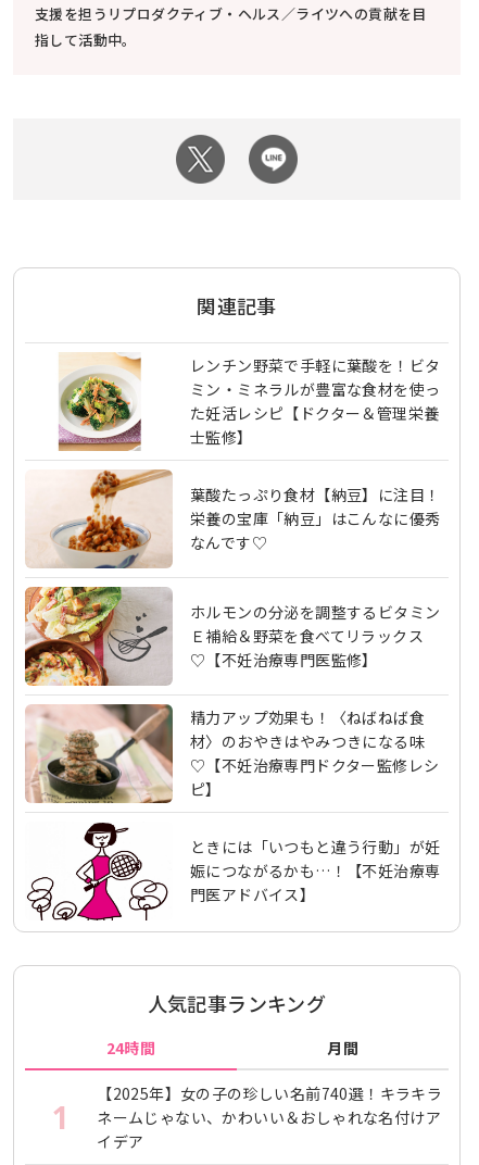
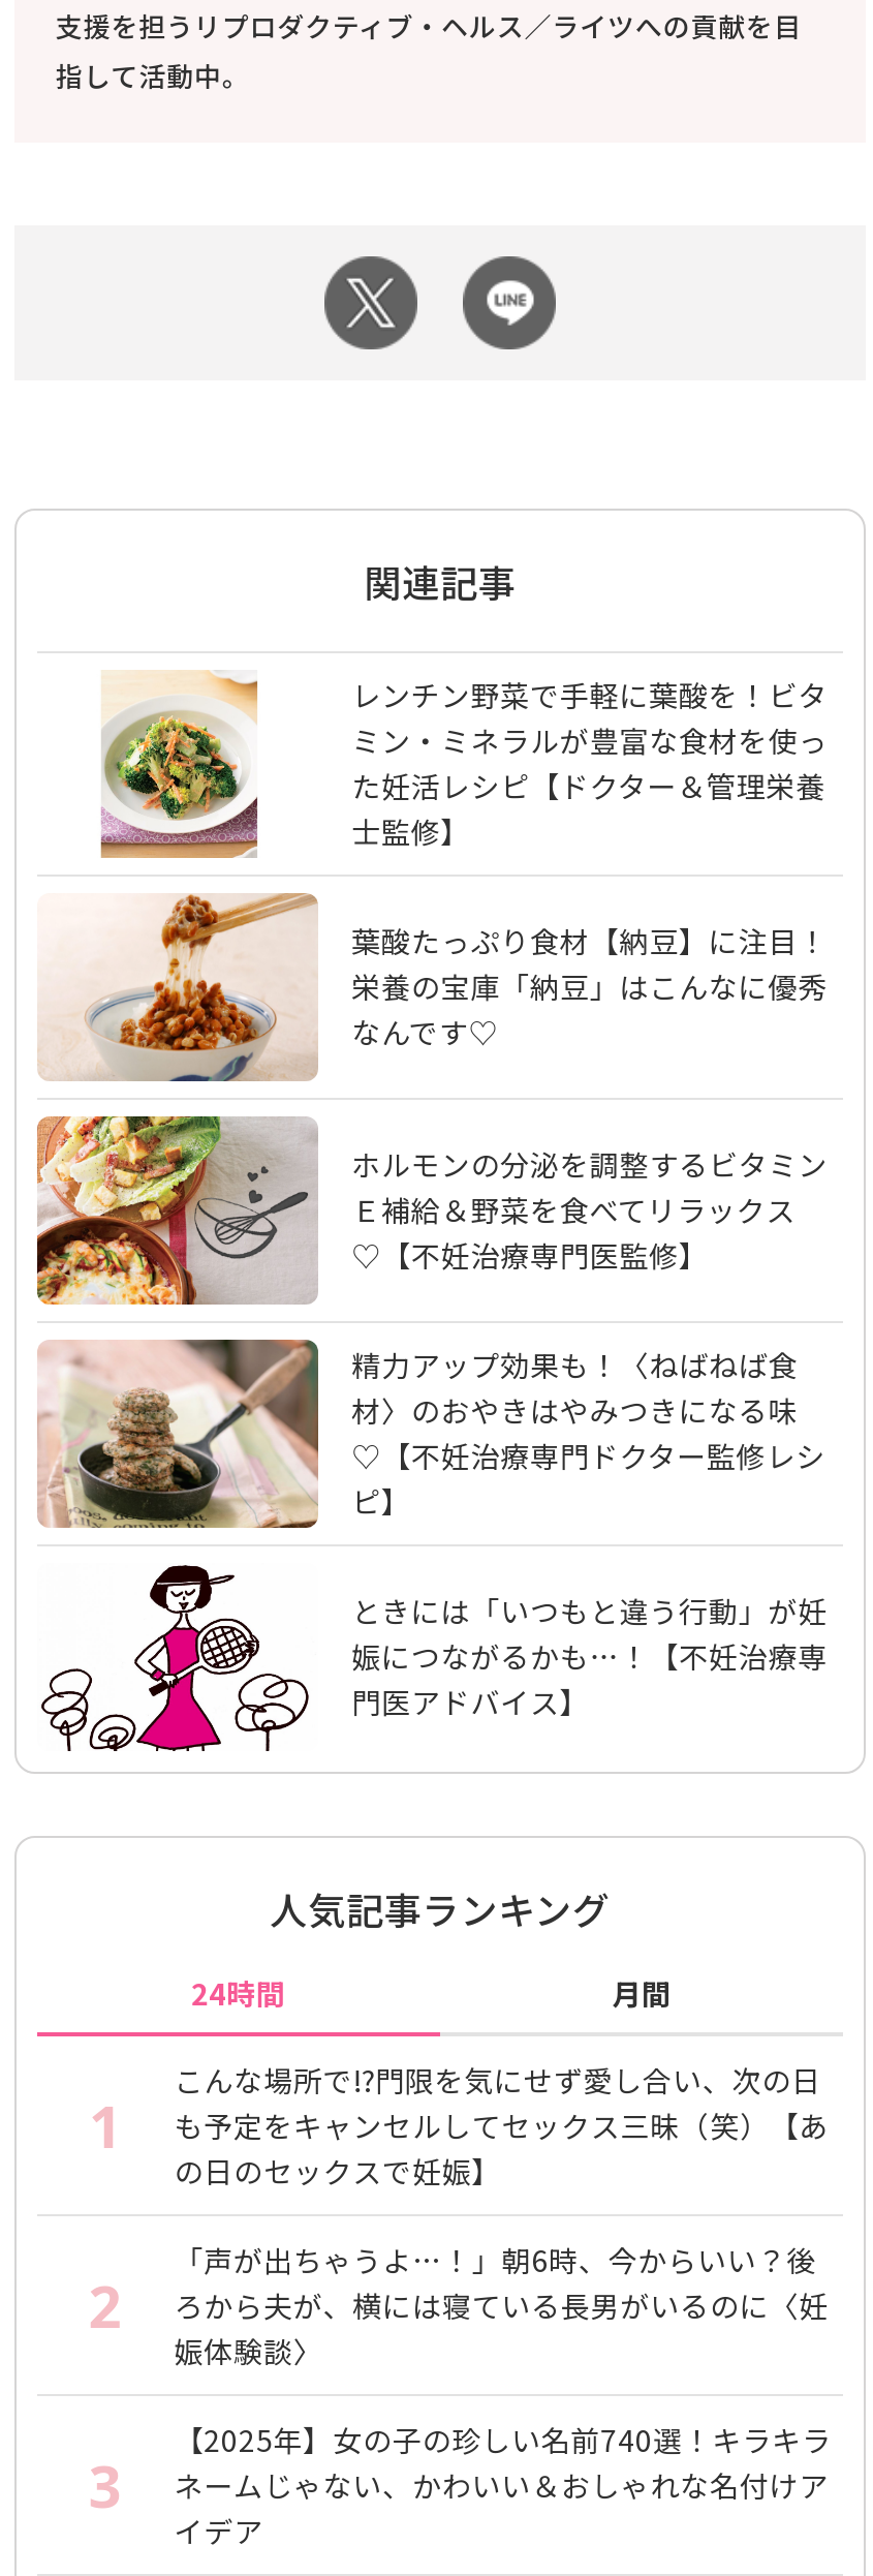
+ こんな場所で!?門限を気にせず愛し合い、次の日
+ も予定をキャンセルしてセックス三昧（笑）【あ
+ の日のセックスで妊娠】
+ 2

+ 「声が出ちゃうよ…！」朝6時、今からいい？後
+ ろから夫が、横には寝ている長男がいるのに〈妊
+ 娠体験談〉
+ 3
